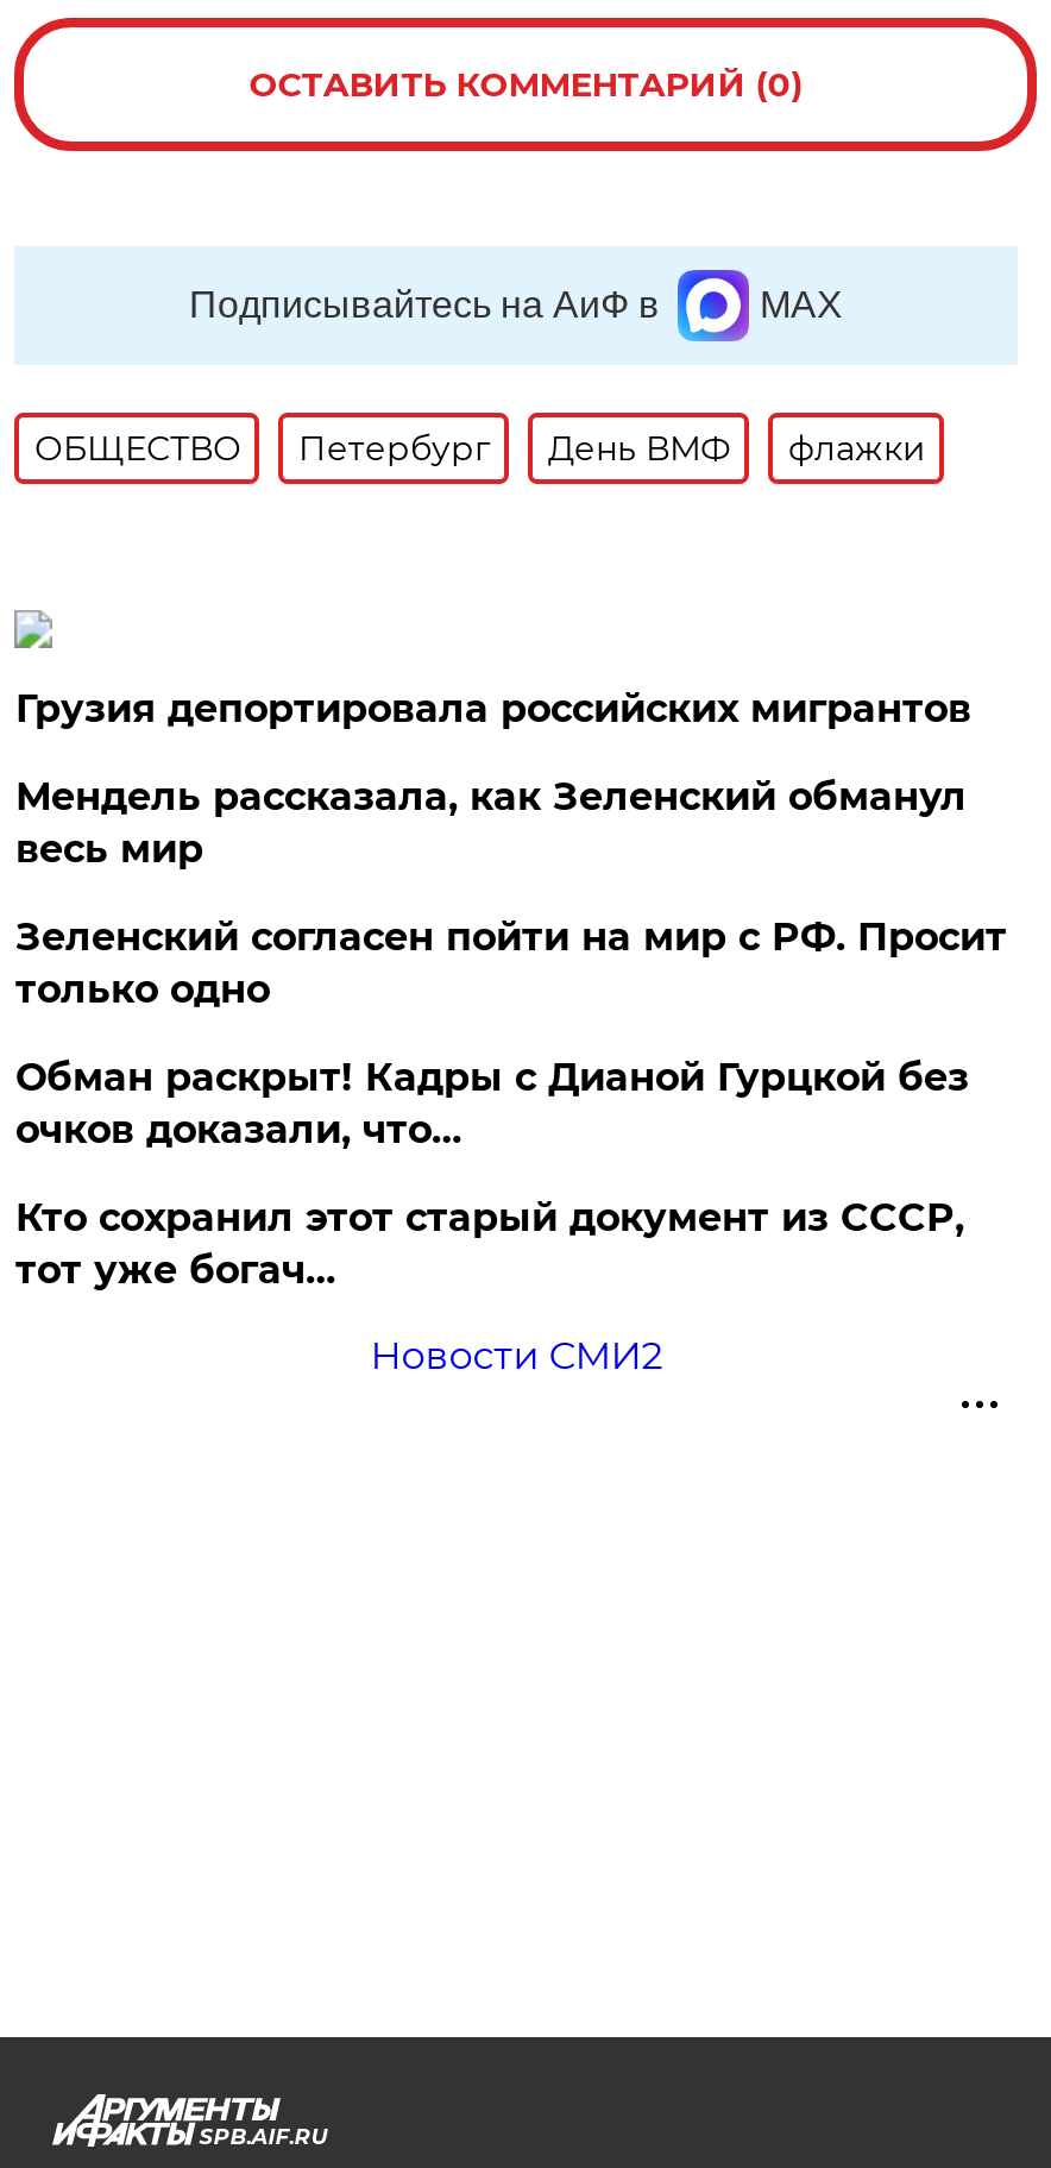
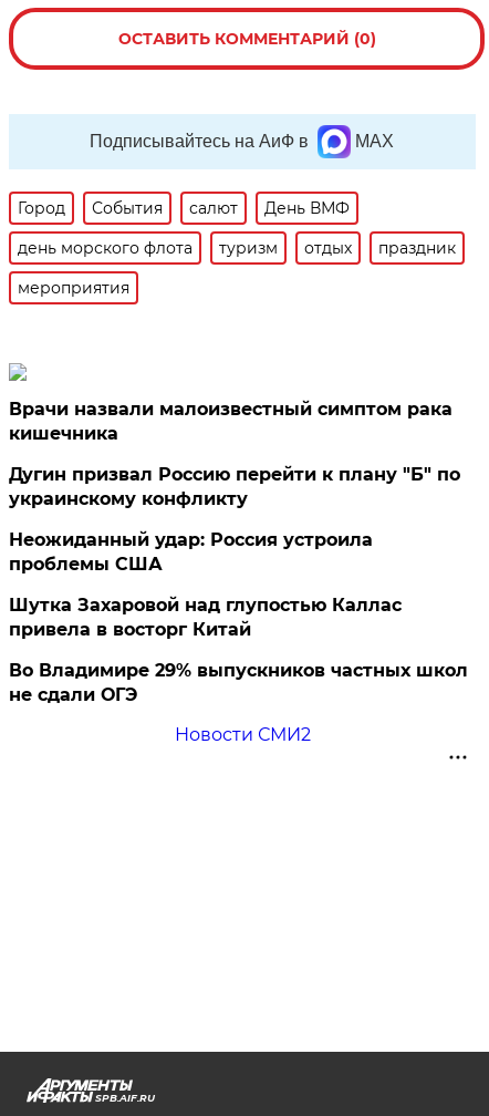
- ОБЩЕСТВО
- Петербург
+ Город
+ События
+ салют

- флажки
+ день морского флота
+ туризм
+ отдых
+ праздник
+ мероприятия

- Грузия депортировала российских мигрантов
- Мендель рассказала, как Зеленский обманул
- весь мир
- Зеленский согласен пойти на мир с РФ. Просит
- только одно
- Обман раскрыт! Кадры с Дианой Гурцкой без
- очков доказали, что…
- Кто сохранил этот старый документ из СССР,
- тот уже богач…
+ Врачи назвали малоизвестный симптом рака
+ кишечника
+ Дугин призвал Россию перейти к плану "Б" по
+ украинскому конфликту
+ Неожиданный удар: Россия устроила
+ проблемы США
+ Шутка Захаровой над глупостью Каллас
+ привела в восторг Китай
+ Во Владимире 29% выпускников частных школ
+ не сдали ОГЭ
